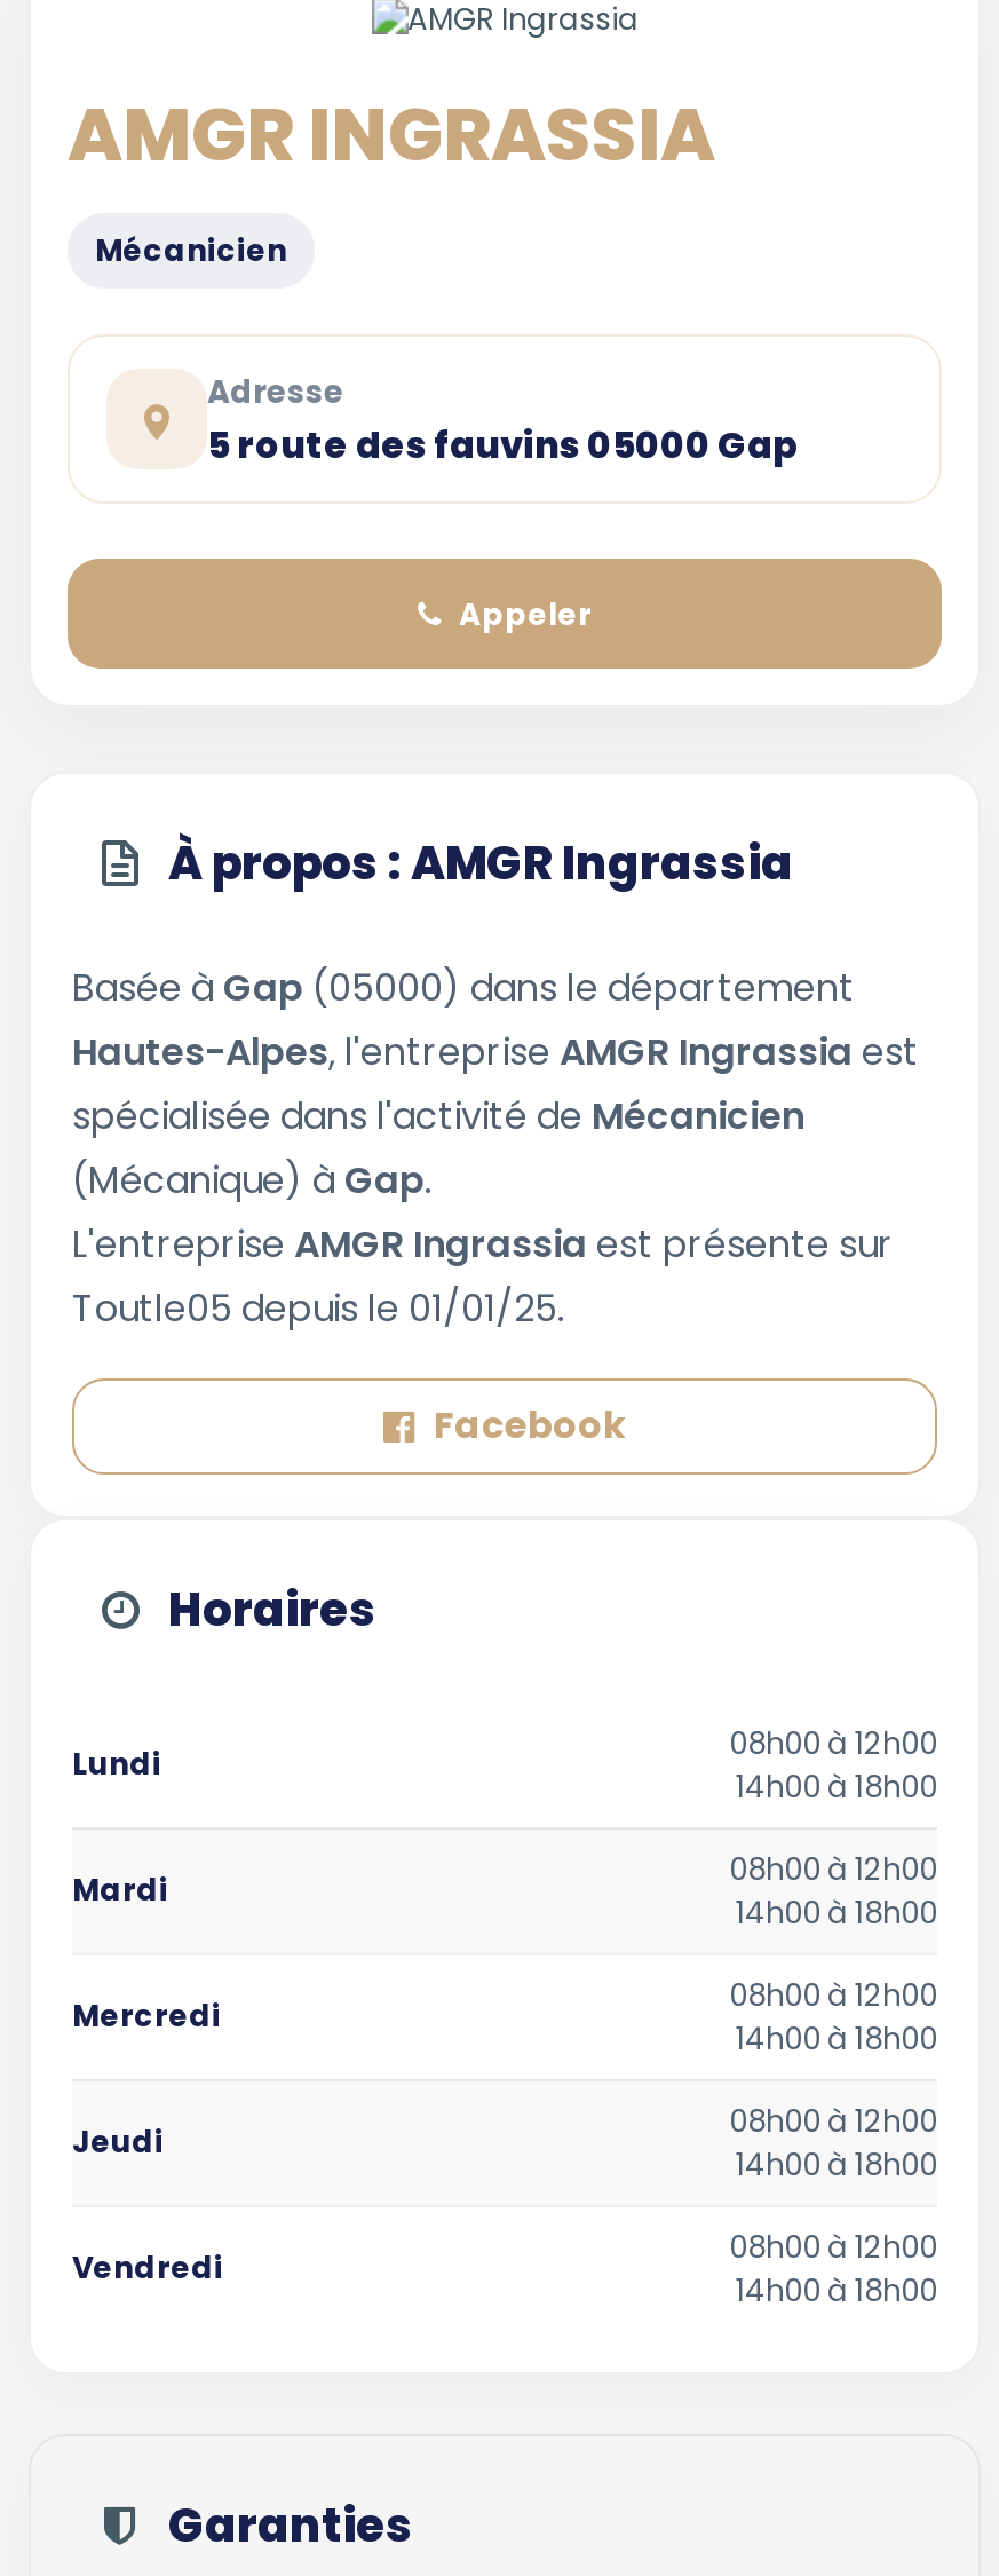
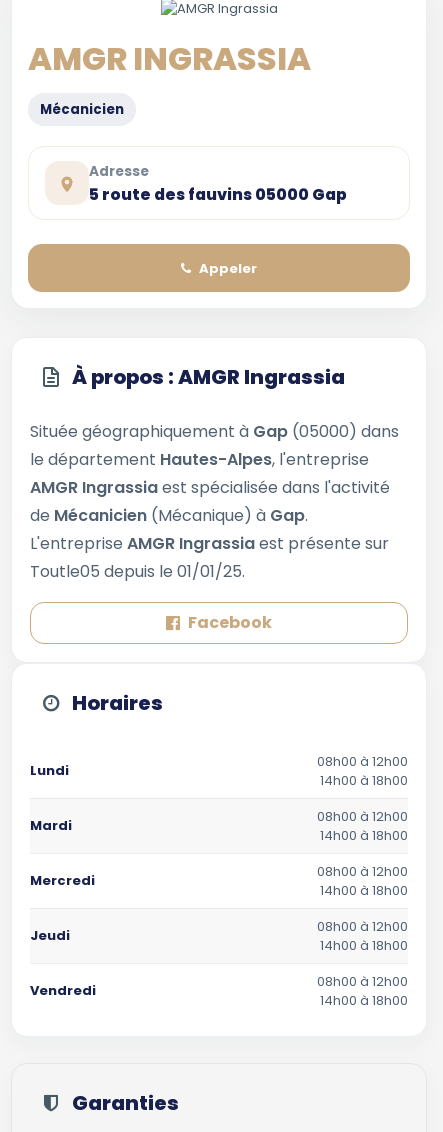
- Basée à Gap (05000) dans le département
- Hautes-Alpes, l'entreprise AMGR Ingrassia est
- spécialisée dans l'activité de Mécanicien
- (Mécanique) à Gap.
+ Située géographiquement à Gap (05000) dans
+ le département Hautes-Alpes, l'entreprise
+ AMGR Ingrassia est spécialisée dans l'activité
+ de Mécanicien (Mécanique) à Gap.
